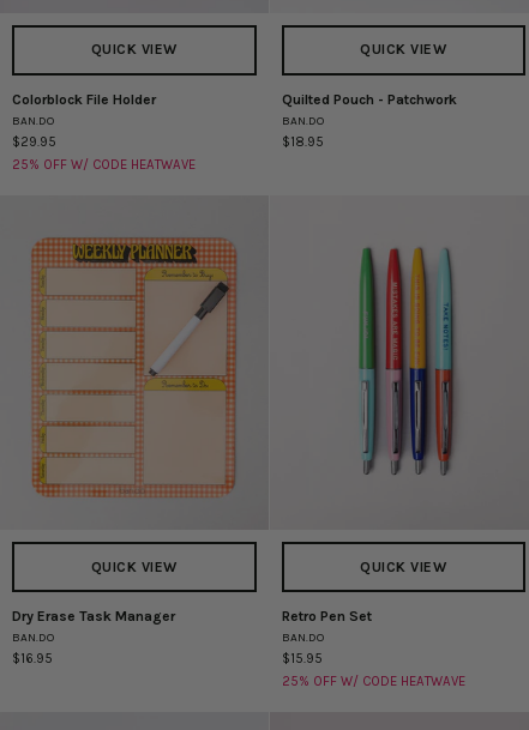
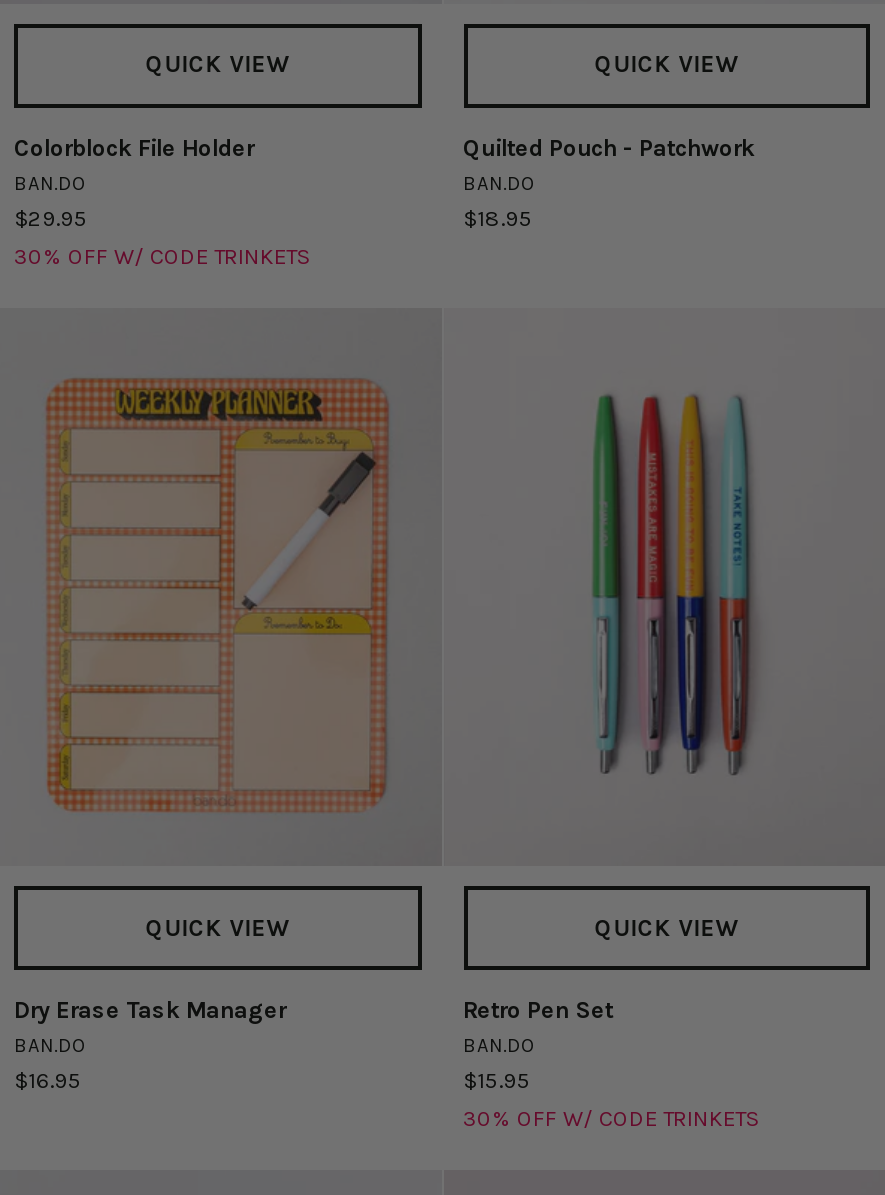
- 25% OFF W/ CODE HEATWAVE
+ 30% OFF W/ CODE TRINKETS

- 25% OFF W/ CODE HEATWAVE
+ 30% OFF W/ CODE TRINKETS
